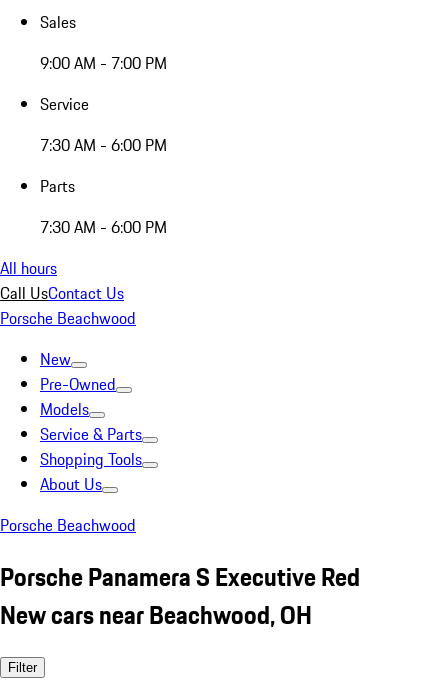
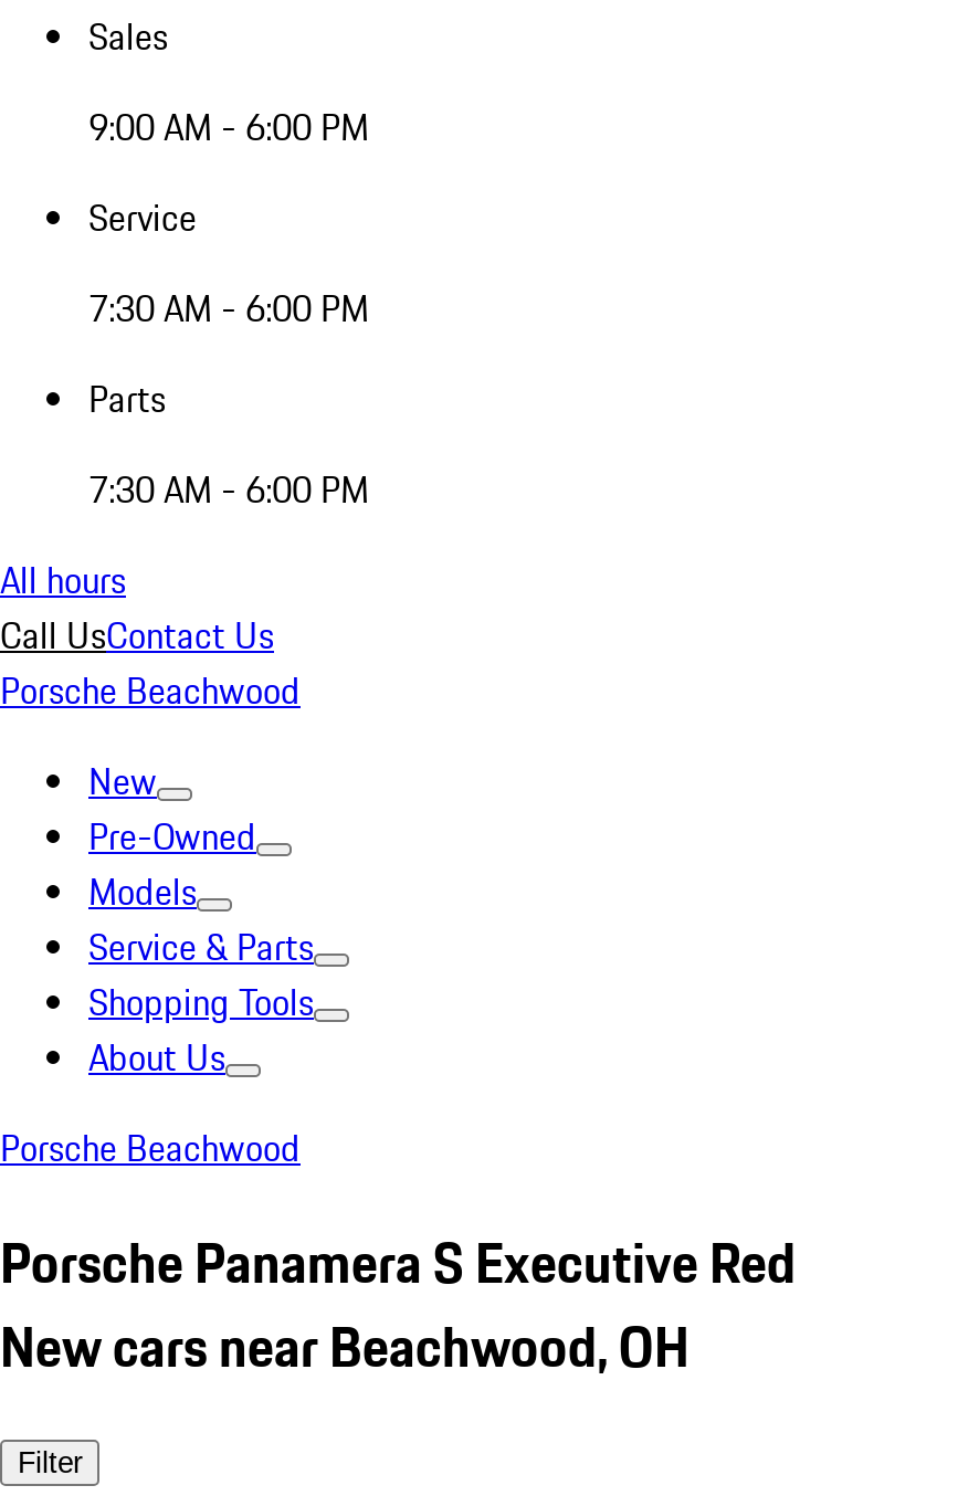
- 9:00 AM - 7:00 PM
+ 9:00 AM - 6:00 PM
